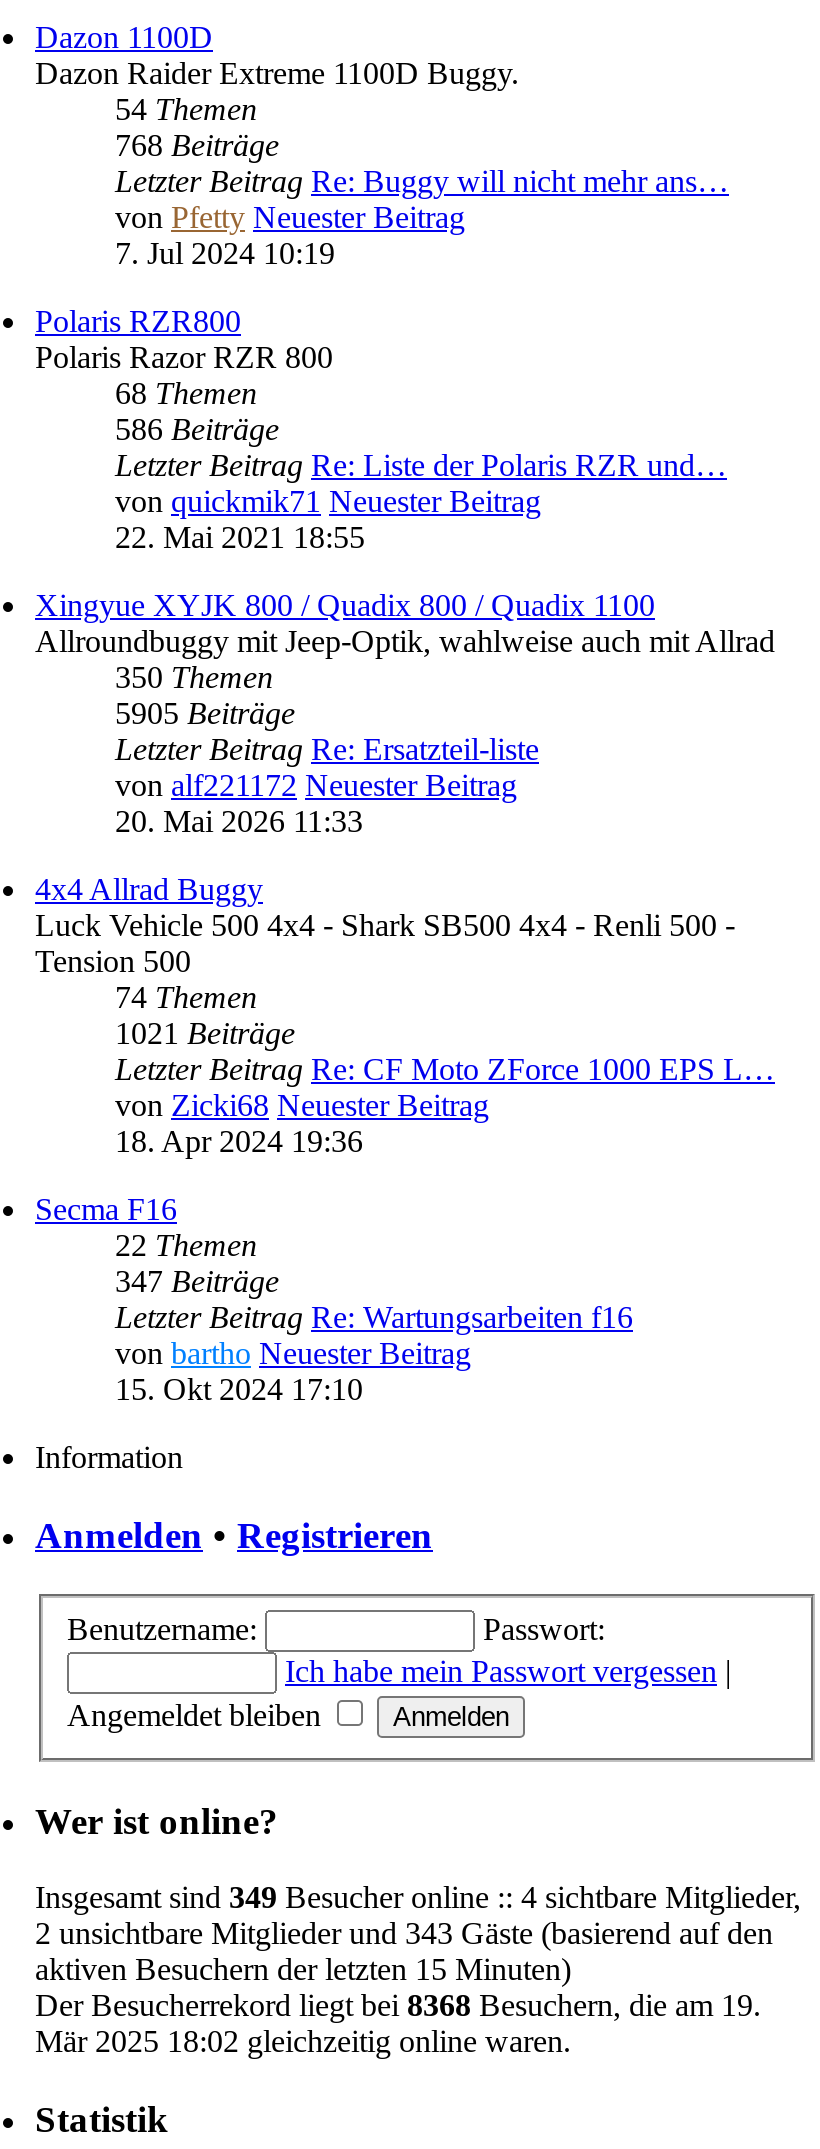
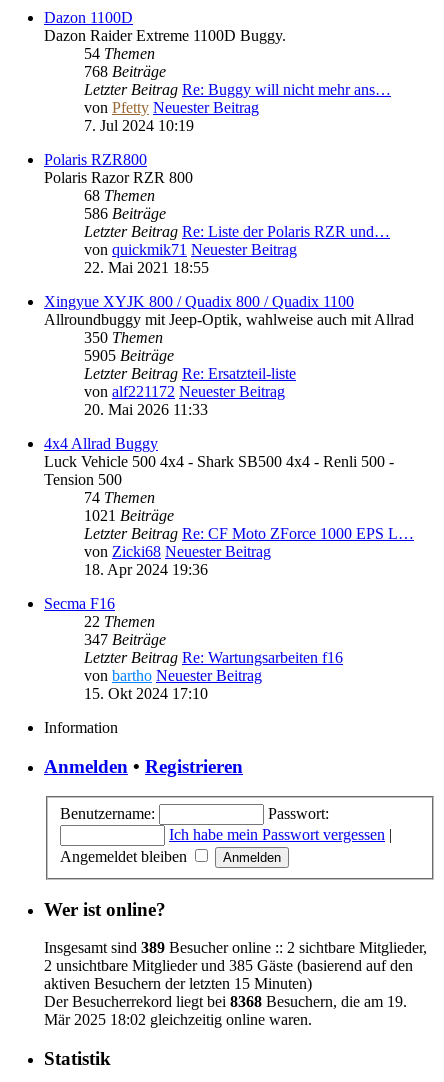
- Insgesamt sind 349 Besucher online :: 4 sichtbare Mitglieder,
+ Insgesamt sind 389 Besucher online :: 2 sichtbare Mitglieder,

- 2 unsichtbare Mitglieder und 343 Gäste (basierend auf den
+ 2 unsichtbare Mitglieder und 385 Gäste (basierend auf den
